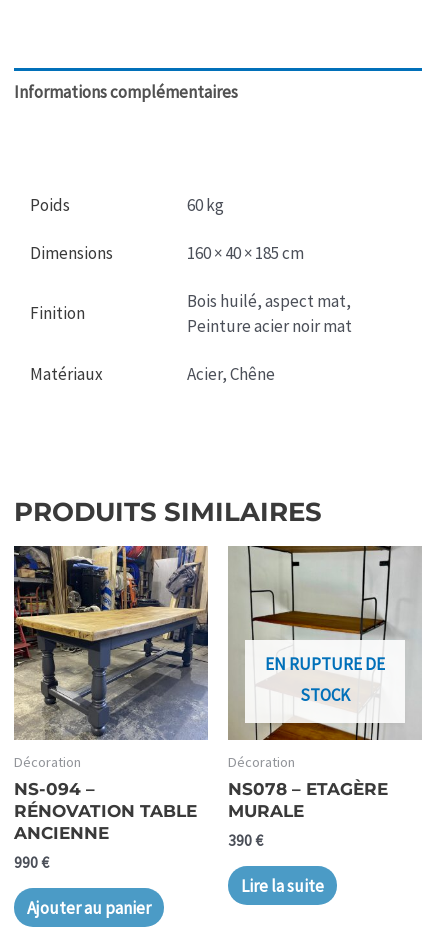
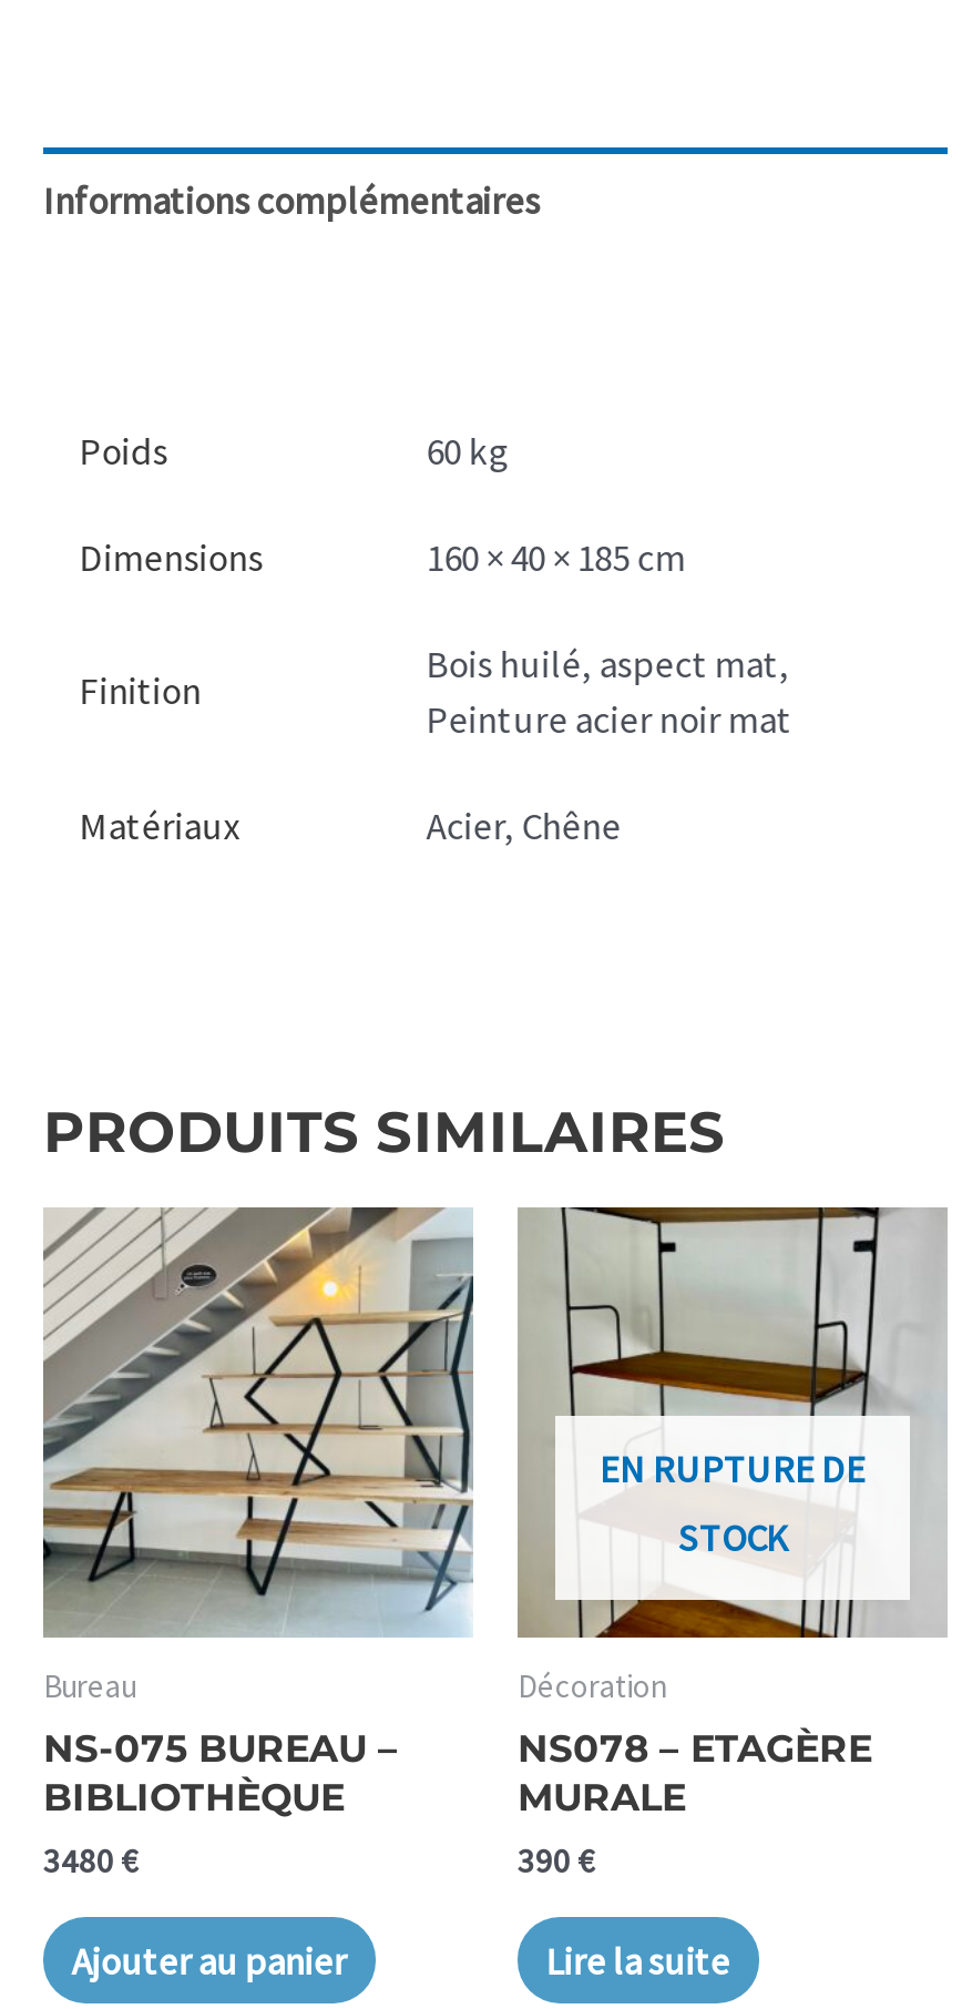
- [image]
- Décoration
- NS-094 –
- RÉNOVATION TABLE
- ANCIENNE
+ [image]
+ Bureau
+ NS-075 BUREAU –
+ BIBLIOTHÈQUE

- 990 €
+ 3480 €
